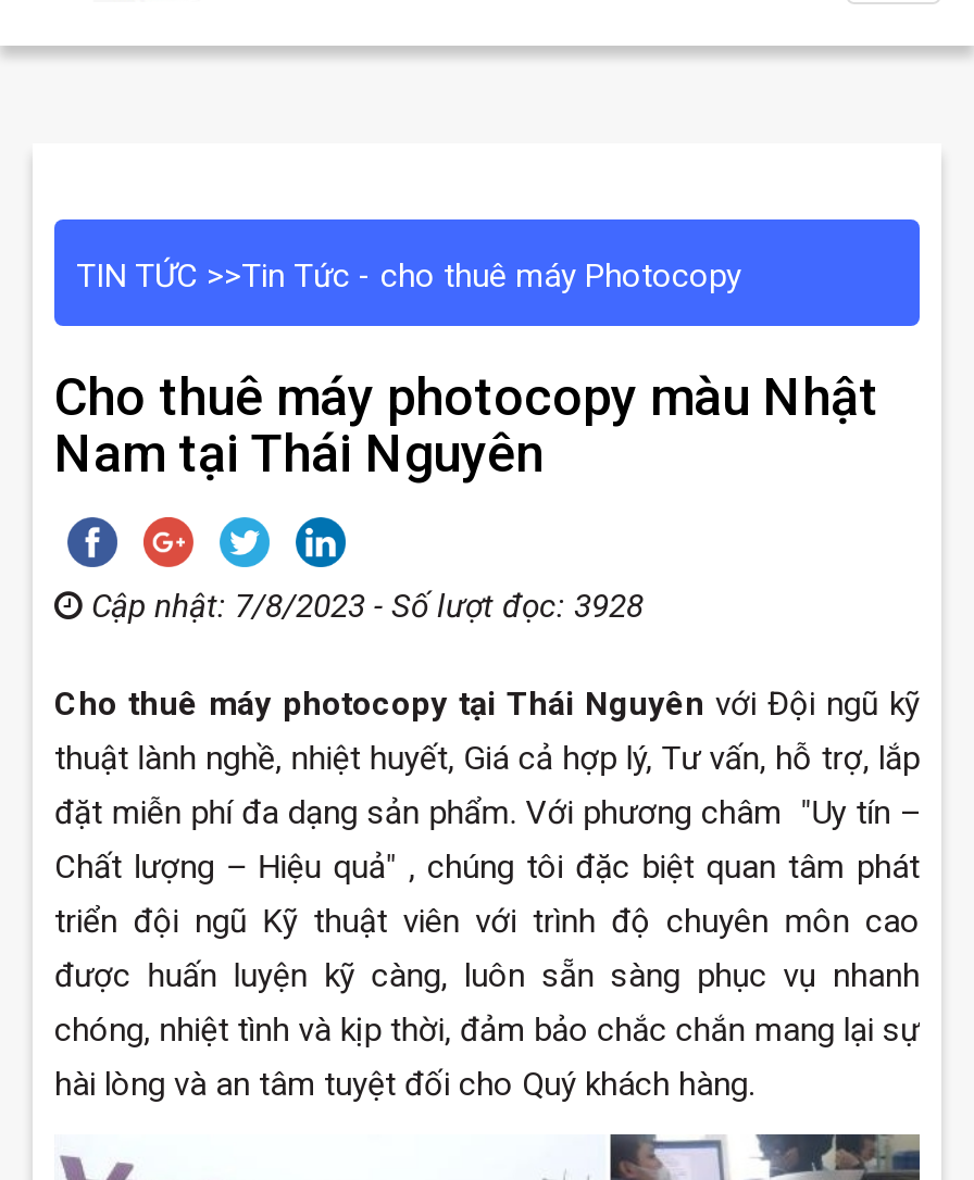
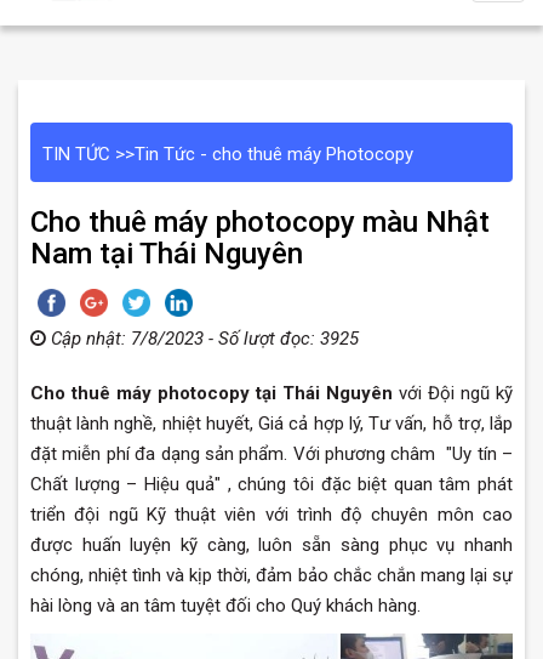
- Cập nhật: 7/8/2023 - Số lượt đọc: 3928
+ Cập nhật: 7/8/2023 - Số lượt đọc: 3925
